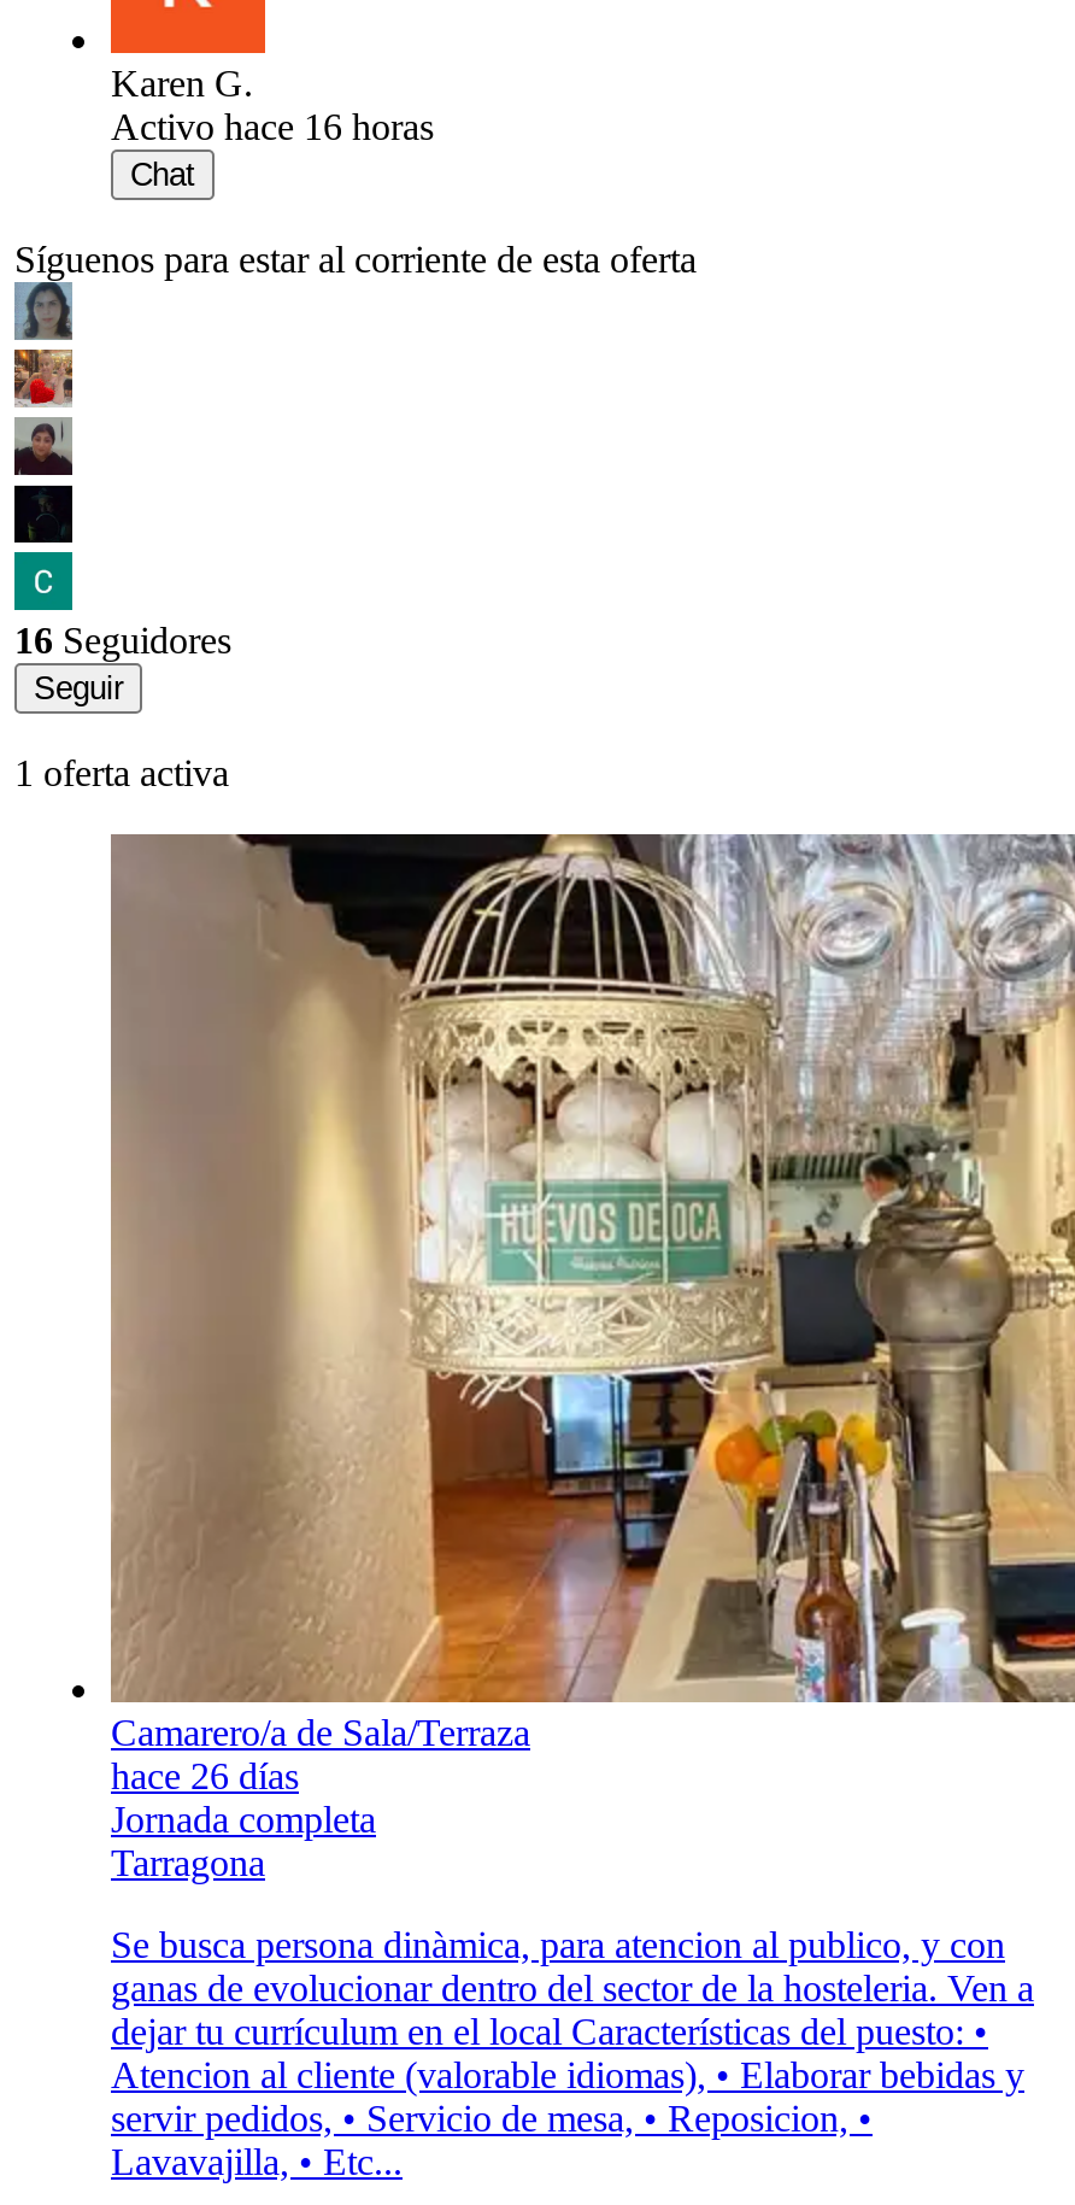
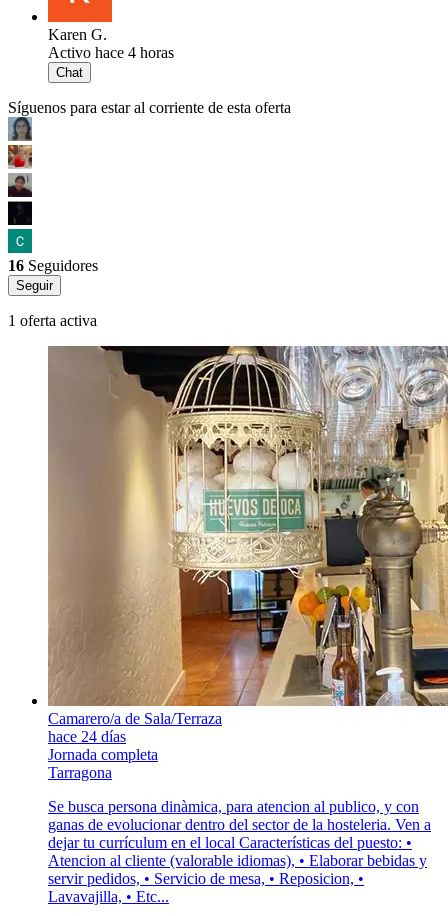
- Activo hace 16 horas
+ Activo hace 4 horas

- hace 26 días
+ hace 24 días
